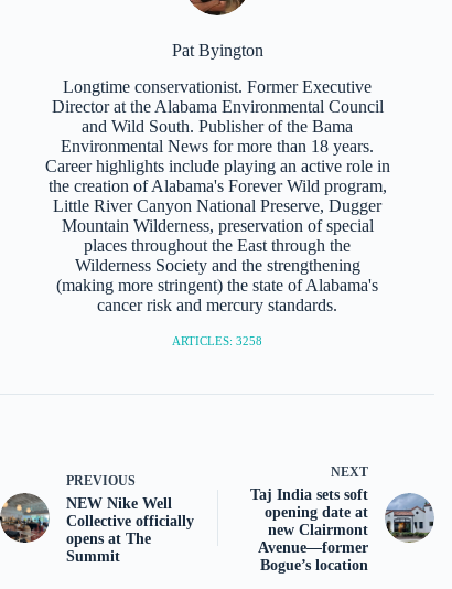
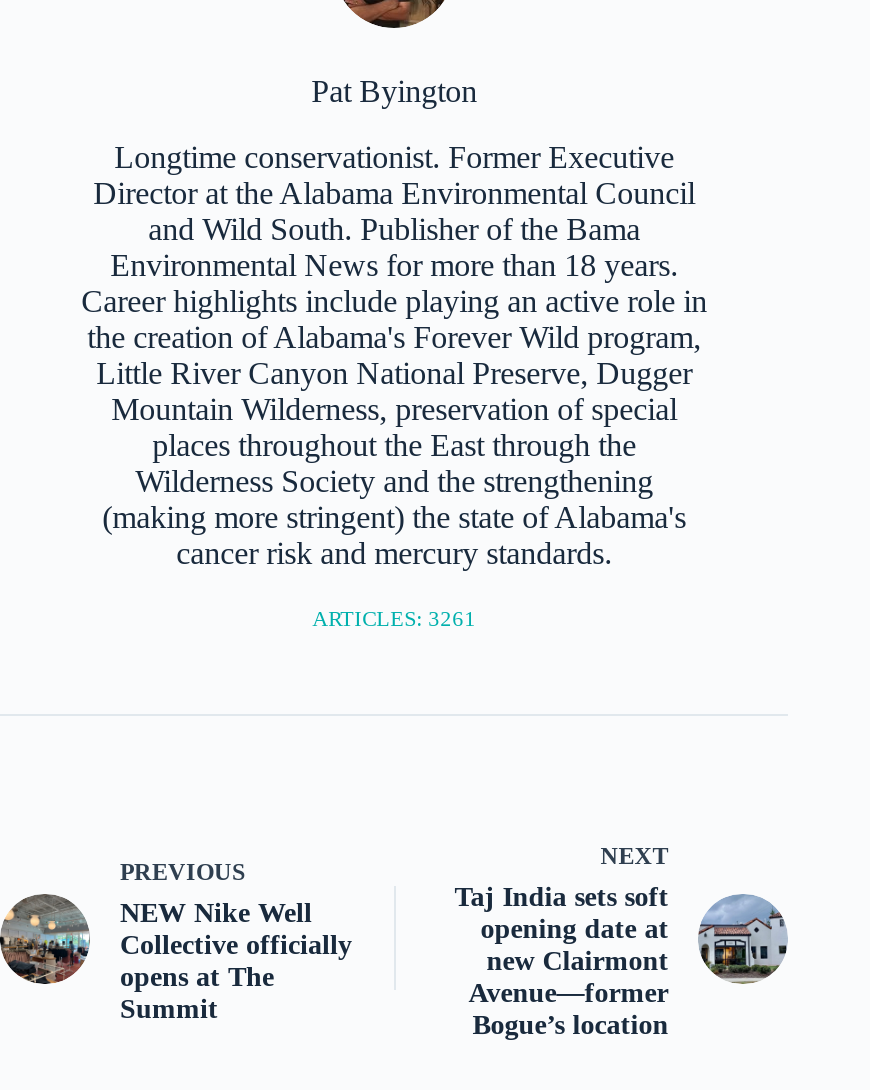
- ARTICLES: 3258
+ ARTICLES: 3261
